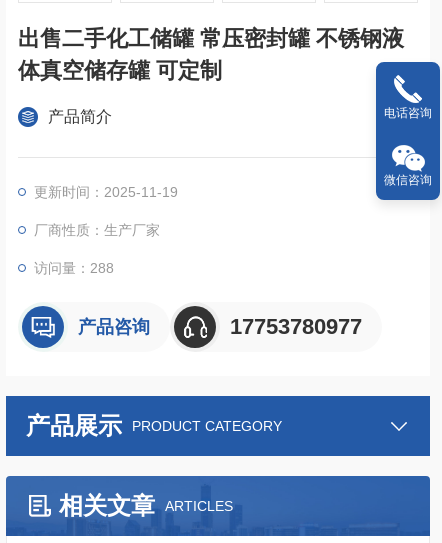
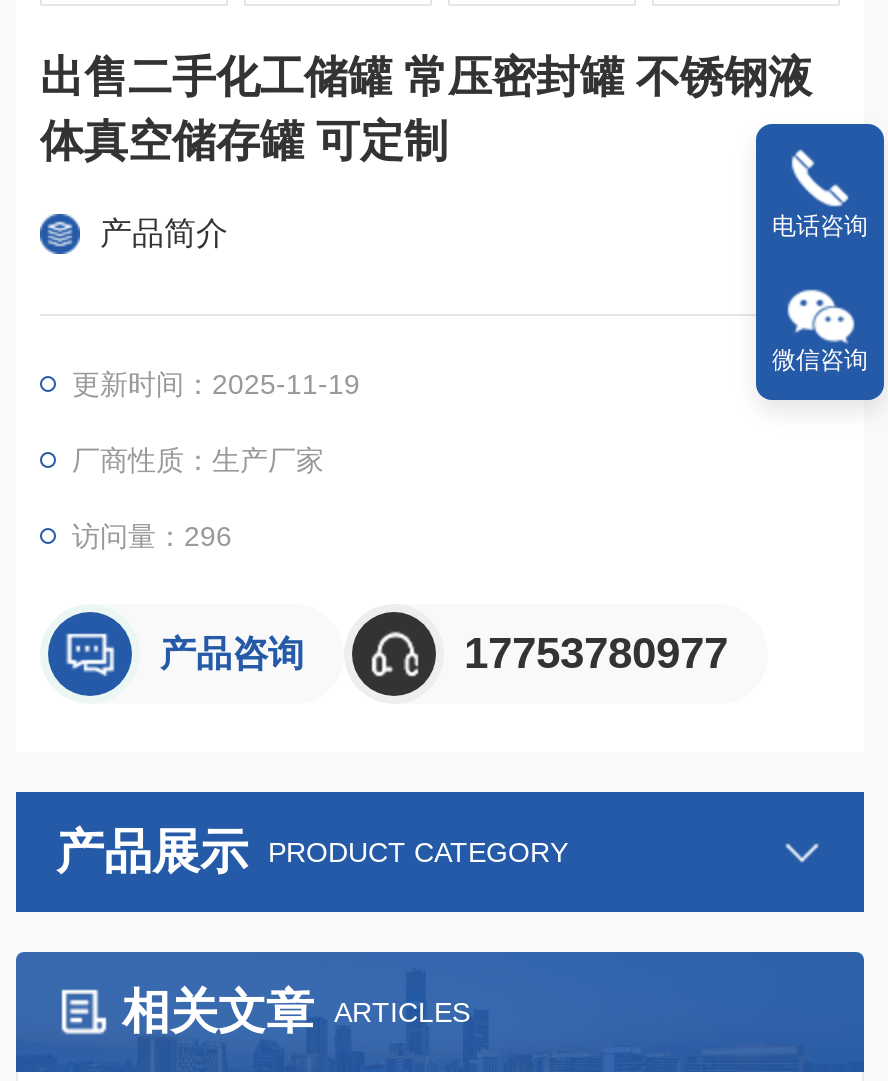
- 访问量：288
+ 访问量：296
